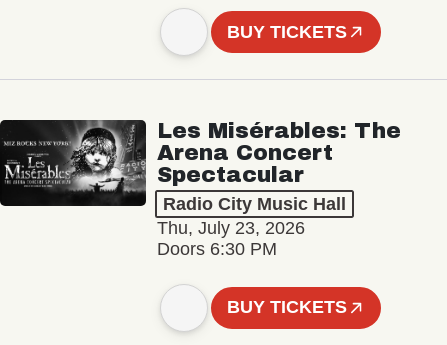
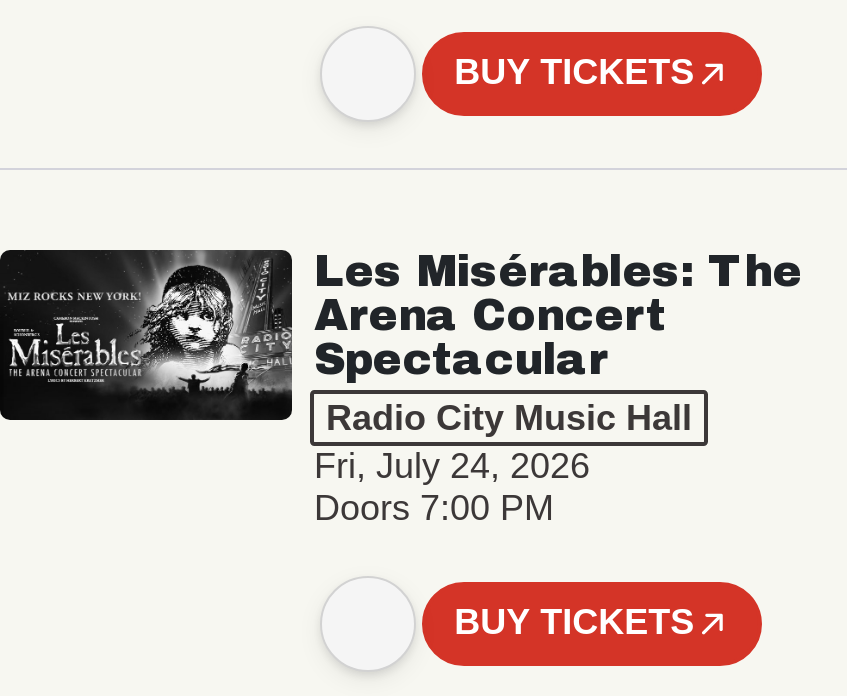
- Thu, July 23, 2026
+ Fri, July 24, 2026

- Doors 6:30 PM
+ Doors 7:00 PM
